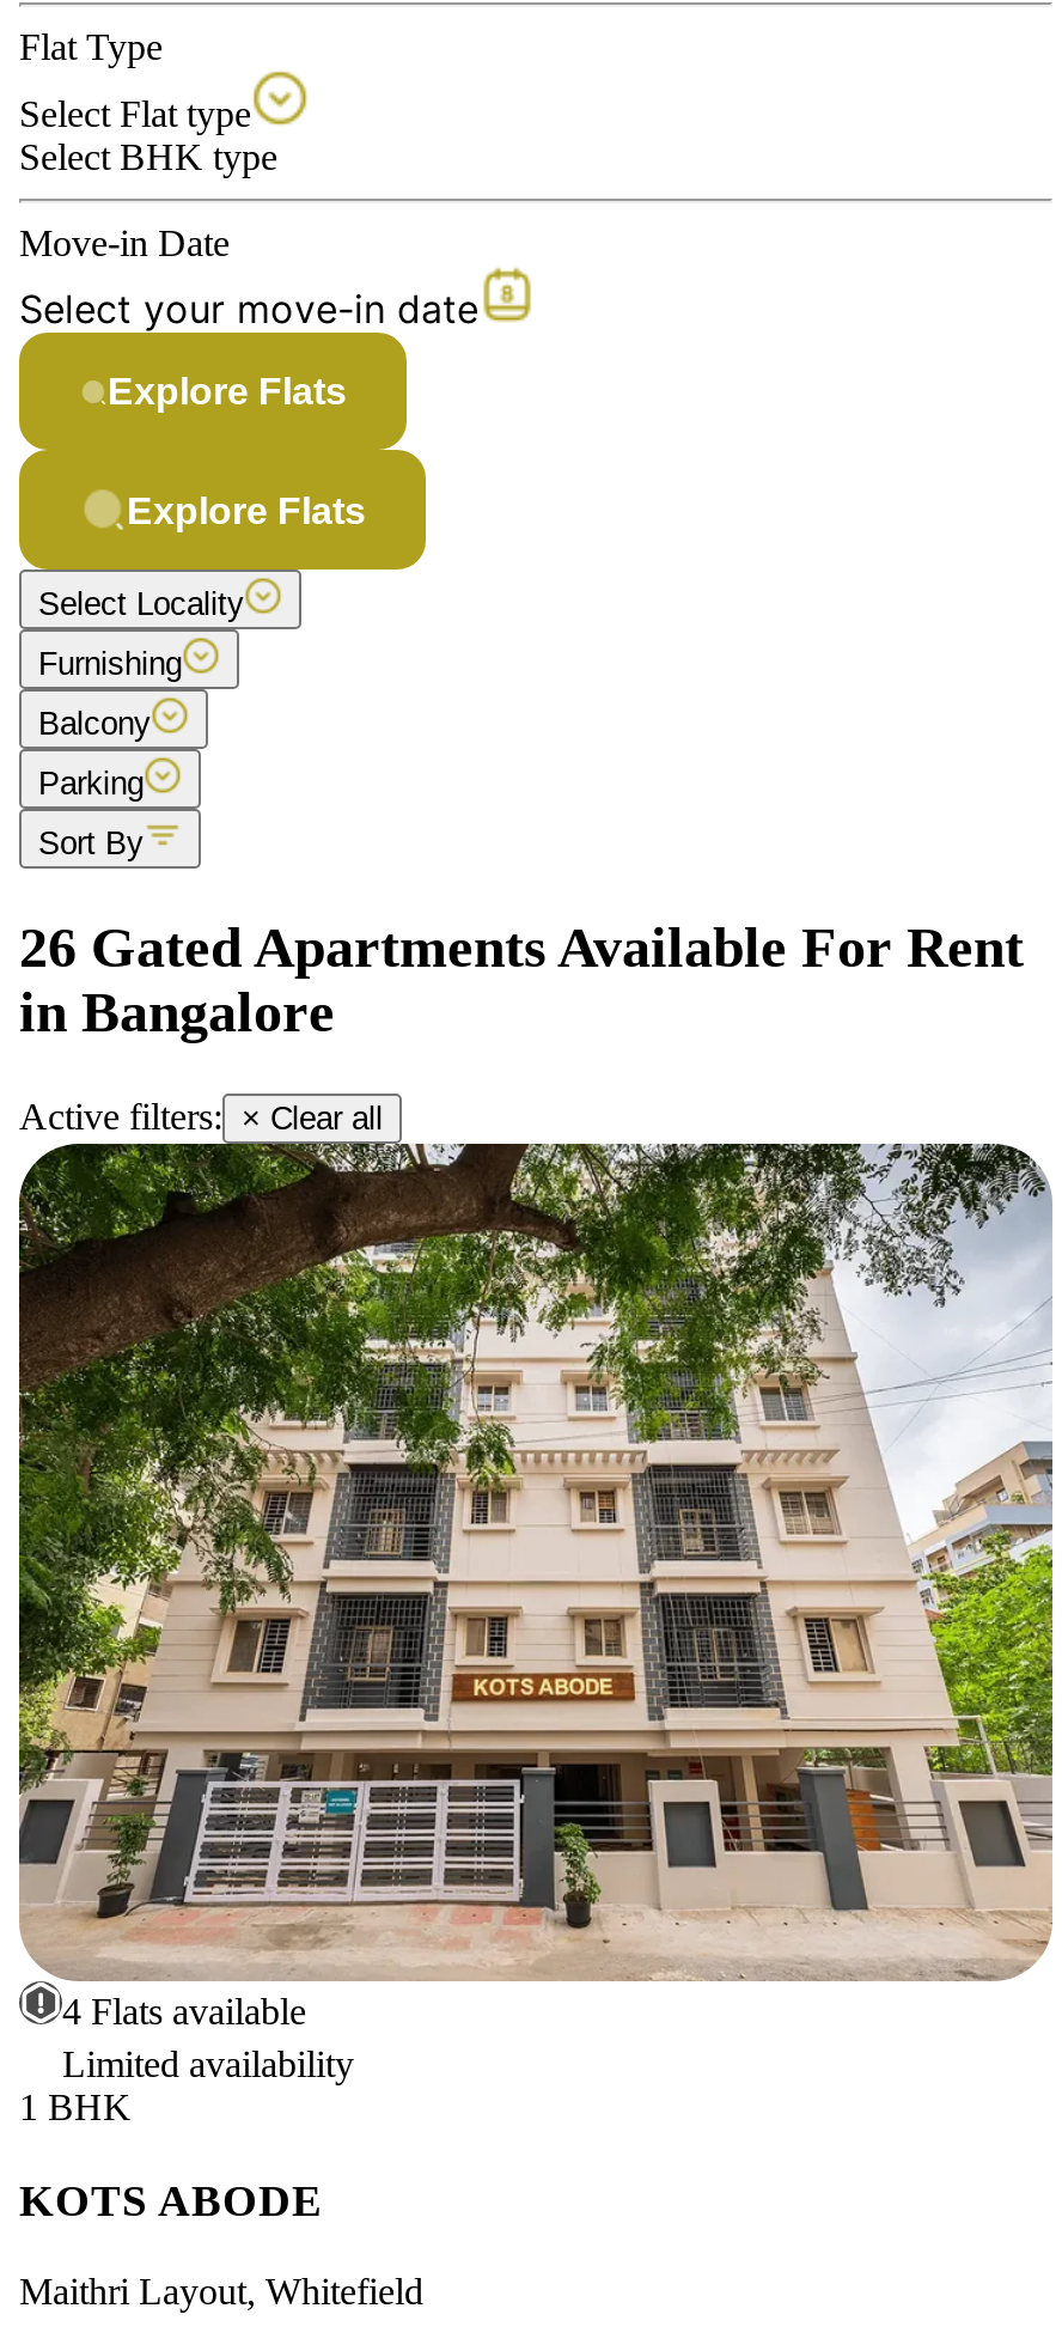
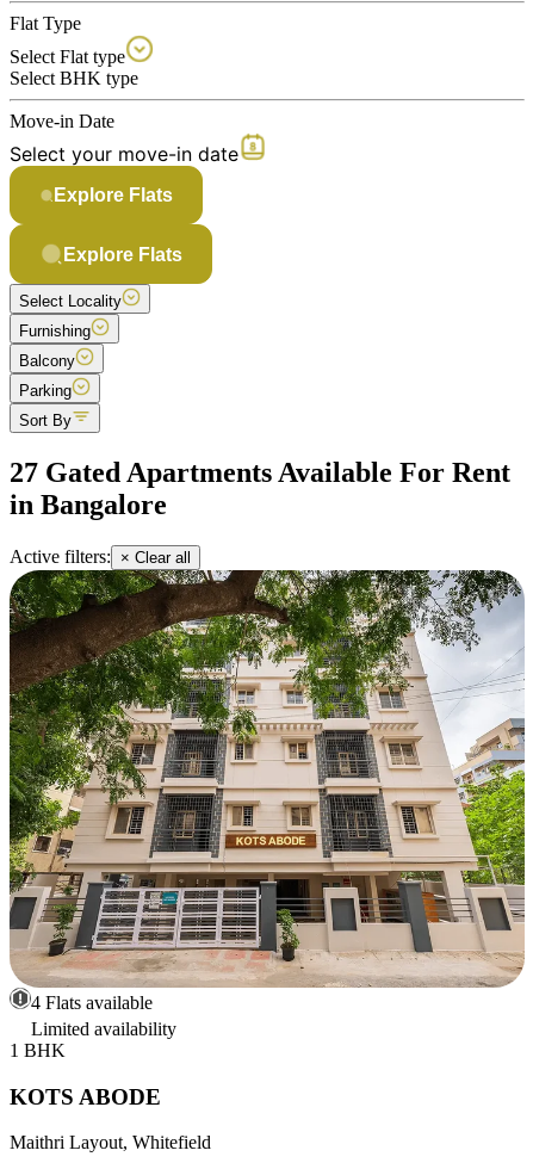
- 26 Gated Apartments Available For Rent
+ 27 Gated Apartments Available For Rent
